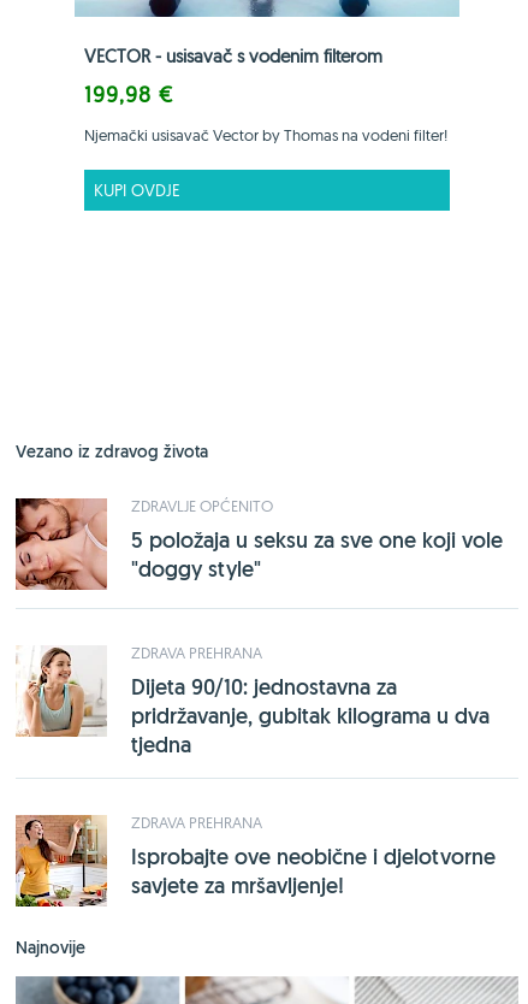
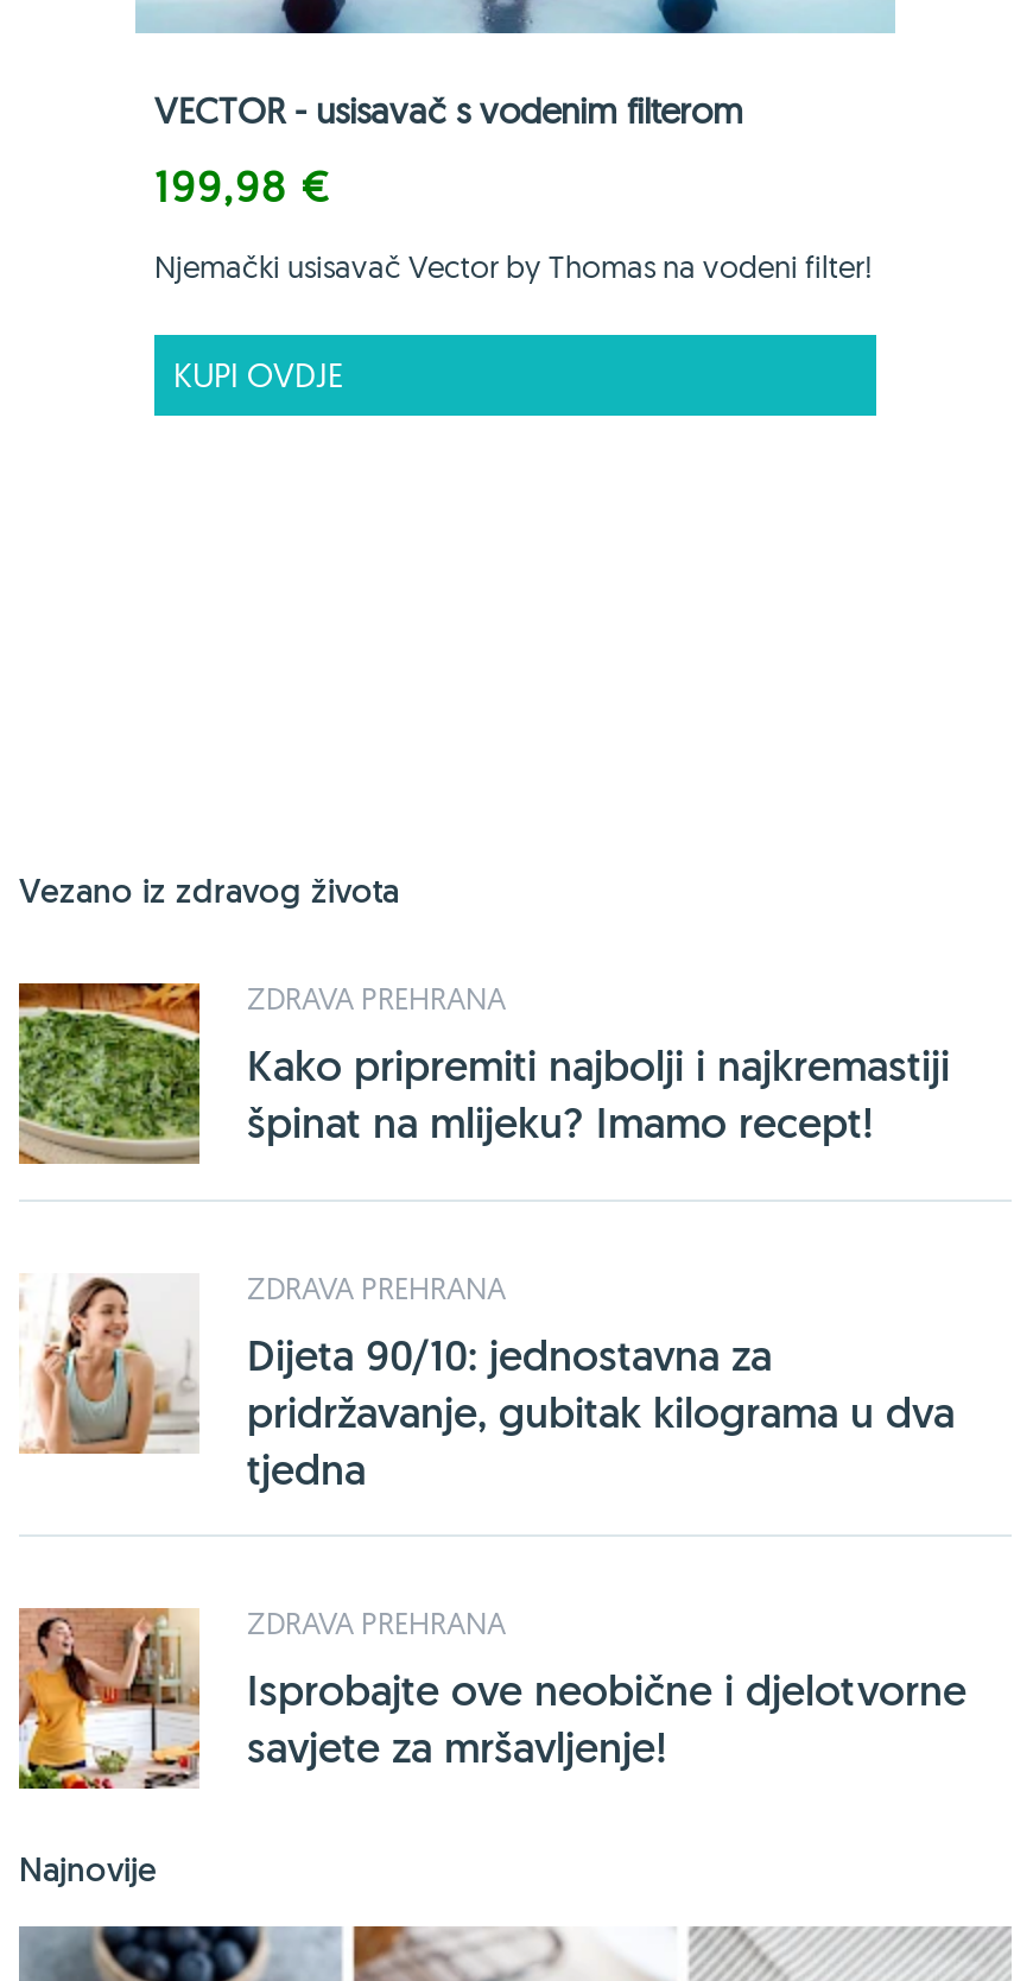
- [image]
- ZDRAVLJE OPĆENITO
- 5 položaja u seksu za sve one koji vole
- "doggy style"
+ [image]
+ ZDRAVA PREHRANA
+ Kako pripremiti najbolji i najkremastiji
+ špinat na mlijeku? Imamo recept!
